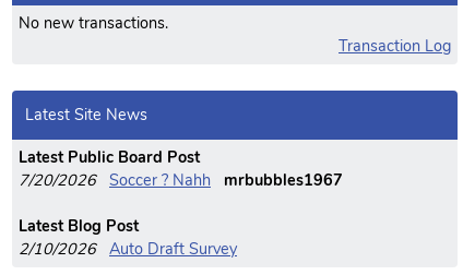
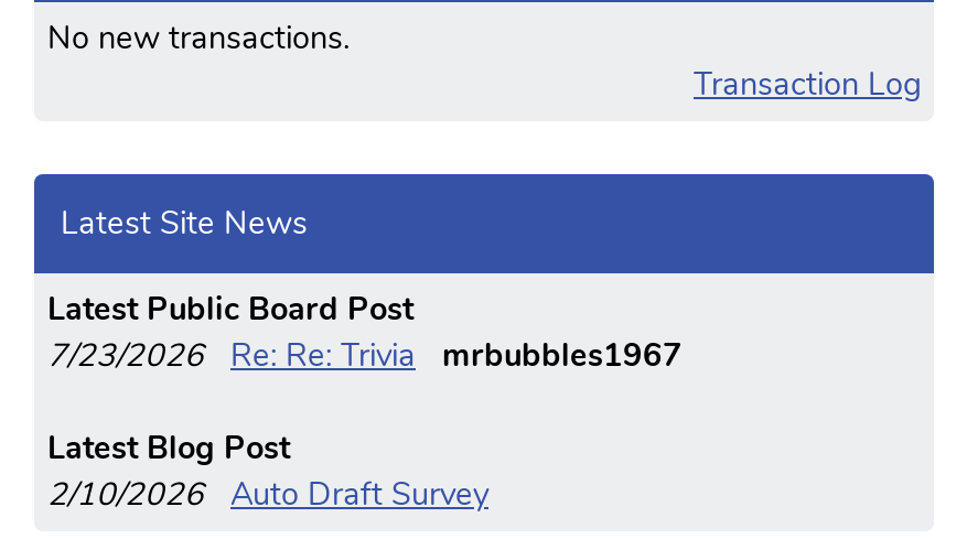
- 7/20/2026 Soccer ? Nahh mrbubbles1967
+ 7/23/2026 Re: Re: Trivia mrbubbles1967
